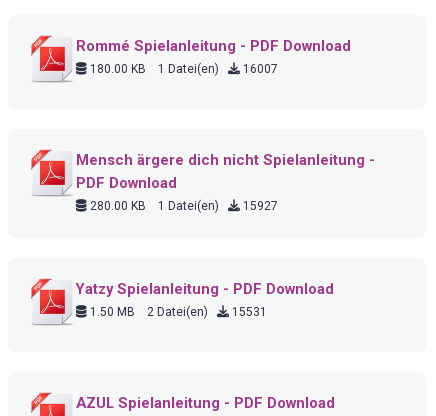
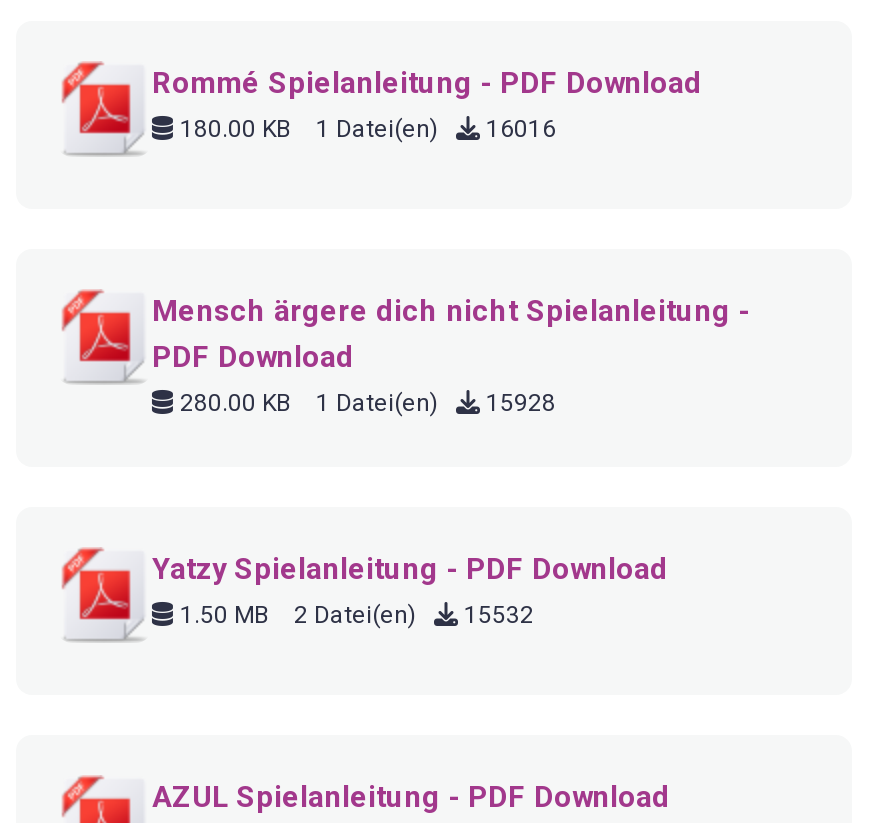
- 180.00 KB 1 Datei(en) 16007
+ 180.00 KB 1 Datei(en) 16016

- 280.00 KB 1 Datei(en) 15927
+ 280.00 KB 1 Datei(en) 15928

- 1.50 MB 2 Datei(en) 15531
+ 1.50 MB 2 Datei(en) 15532
